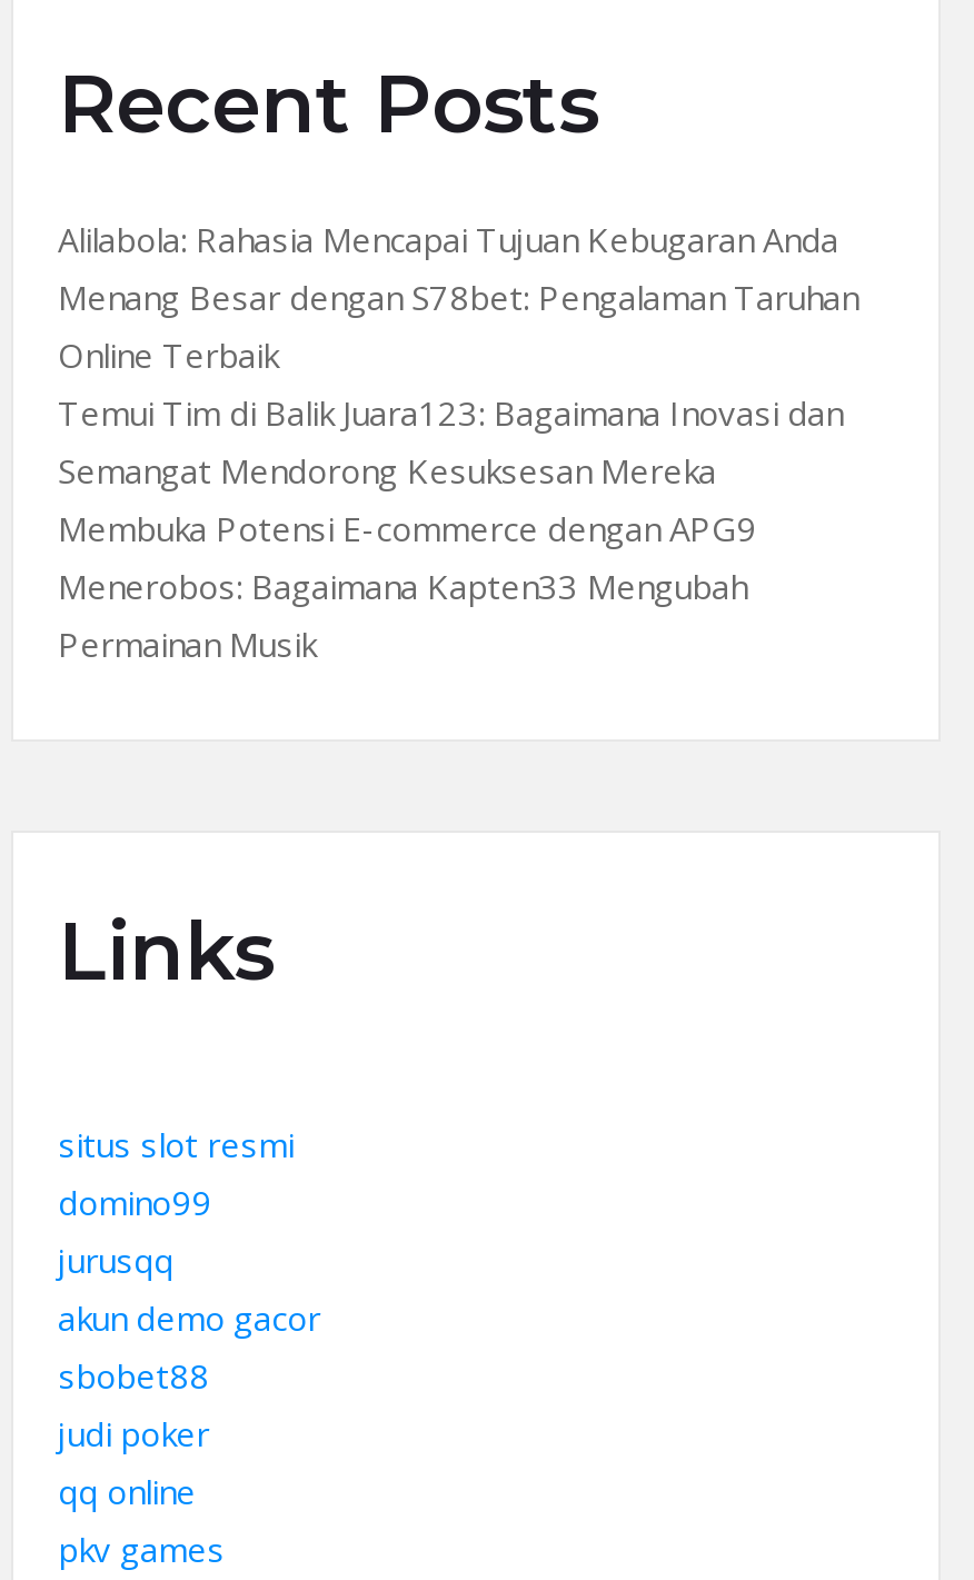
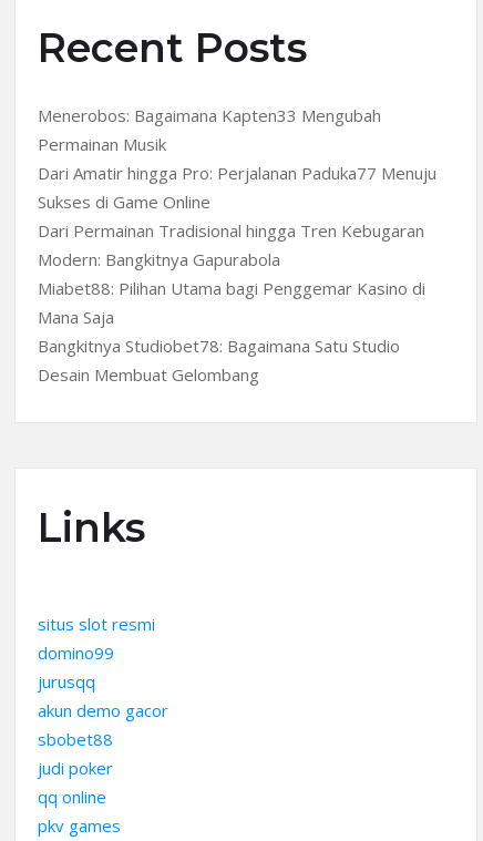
- Alilabola: Rahasia Mencapai Tujuan Kebugaran Anda
- Menang Besar dengan S78bet: Pengalaman Taruhan
- Online Terbaik
- Temui Tim di Balik Juara123: Bagaimana Inovasi dan
- Semangat Mendorong Kesuksesan Mereka
- Membuka Potensi E-commerce dengan APG9

moved up: Menerobos: Bagaimana Kapten33 Mengubah | Permainan Musik

+ Dari Amatir hingga Pro: Perjalanan Paduka77 Menuju
+ Sukses di Game Online
+ Dari Permainan Tradisional hingga Tren Kebugaran
+ Modern: Bangkitnya Gapurabola
+ Miabet88: Pilihan Utama bagi Penggemar Kasino di
+ Mana Saja
+ Bangkitnya Studiobet78: Bagaimana Satu Studio
+ Desain Membuat Gelombang
